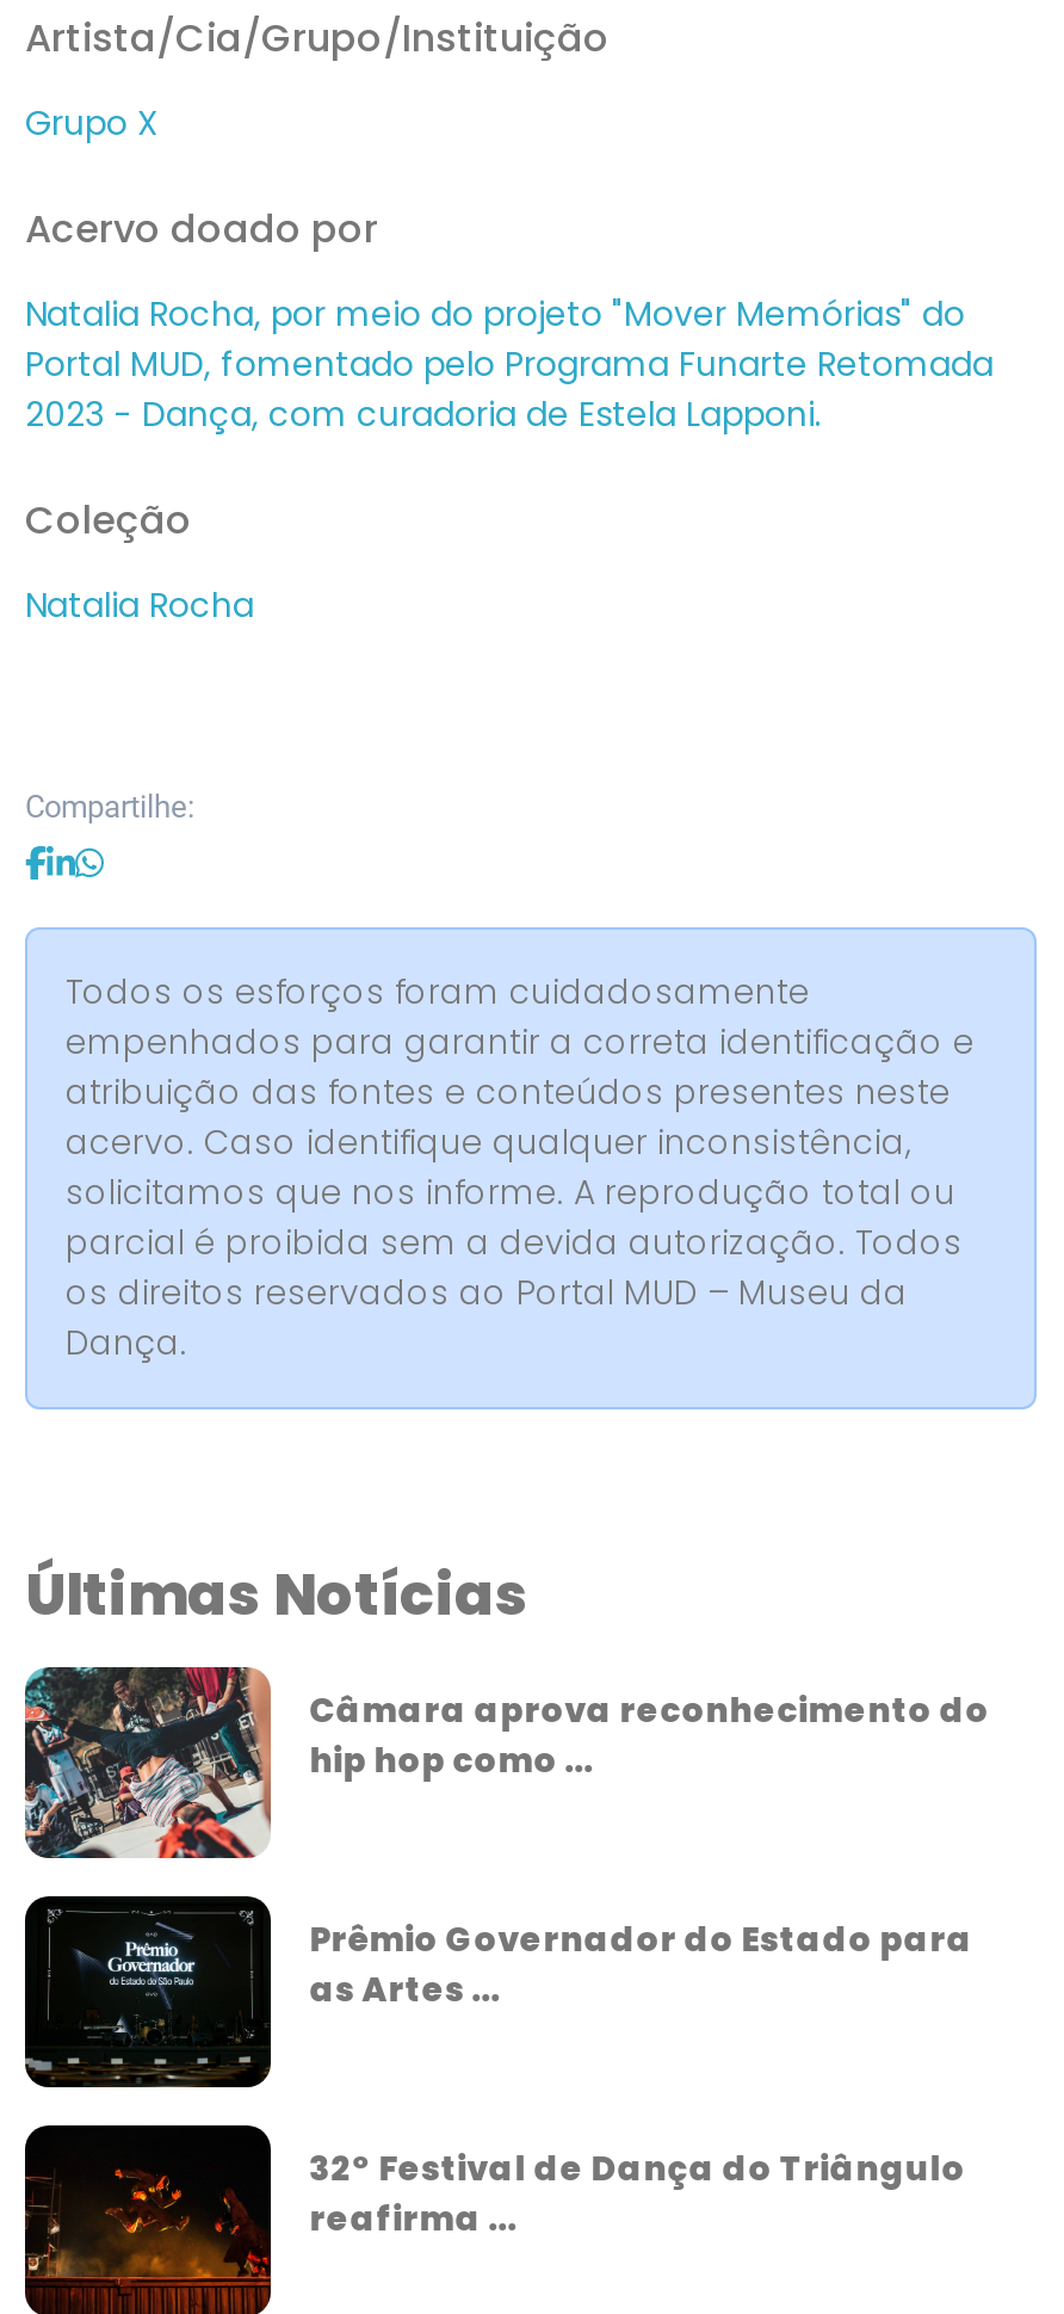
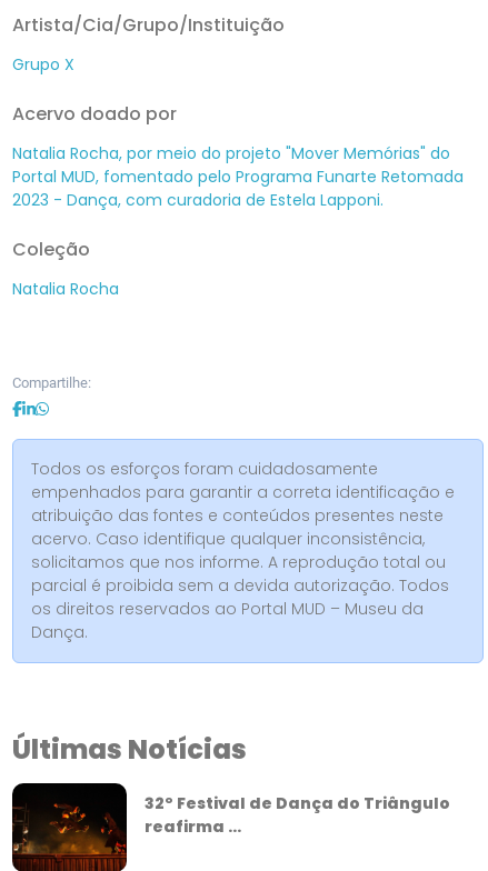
- [image]
- Câmara aprova reconhecimento do
- hip hop como ...

- [image]
- Prêmio Governador do Estado para
- as Artes ...
